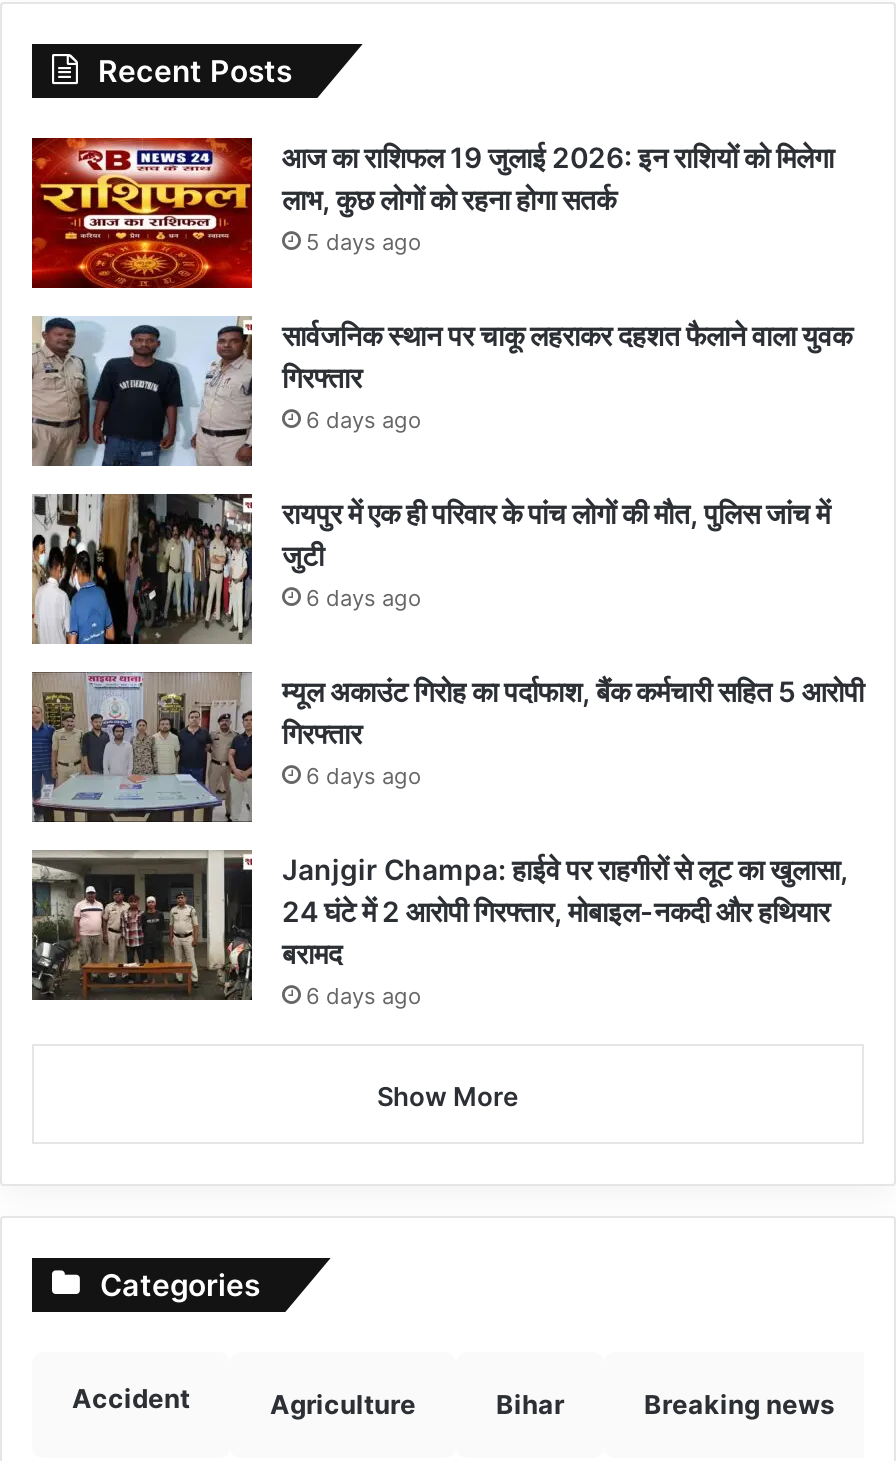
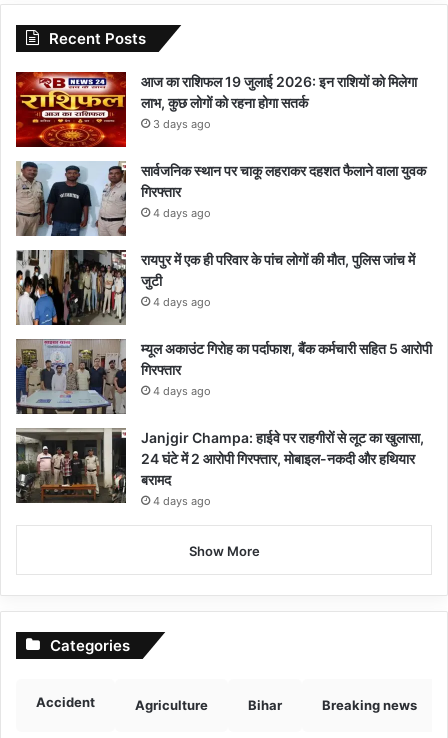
- 5 days ago
+ 3 days ago

- 6 days ago
+ 4 days ago

- 6 days ago
+ 4 days ago

- 6 days ago
+ 4 days ago

- 6 days ago
+ 4 days ago
